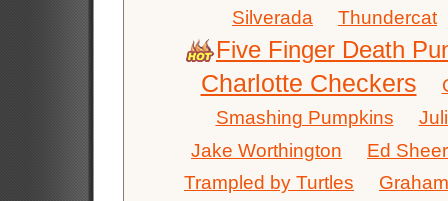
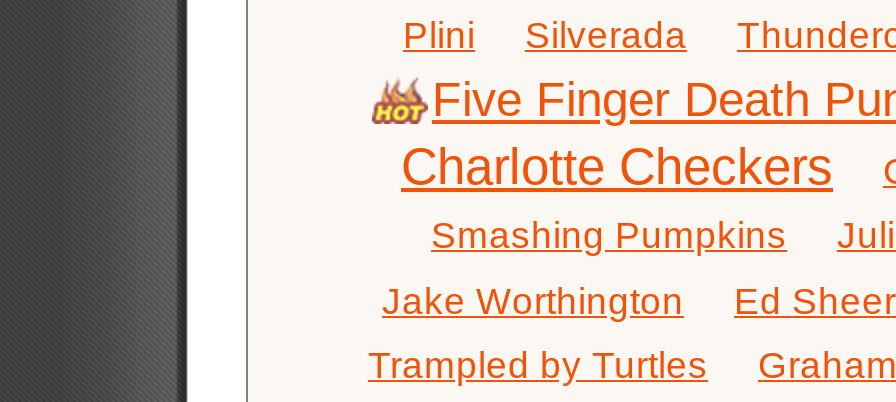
+ Plini
